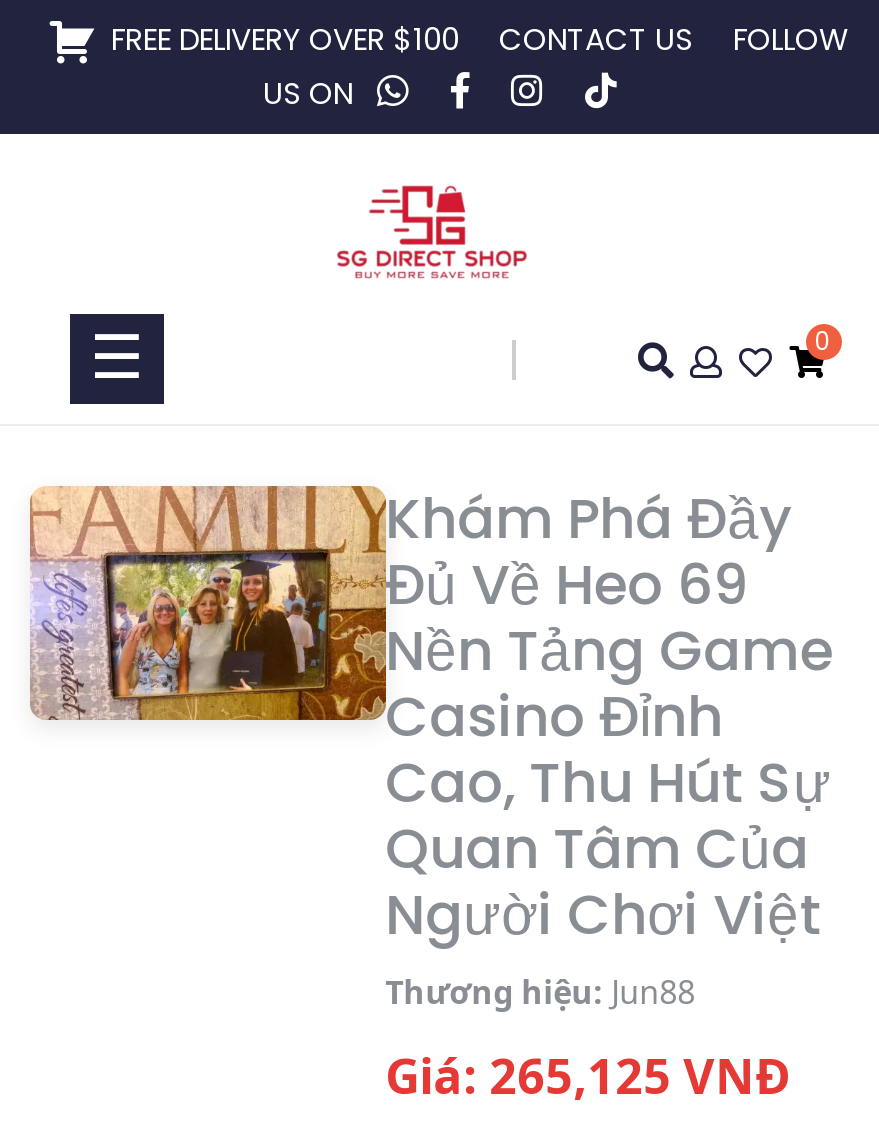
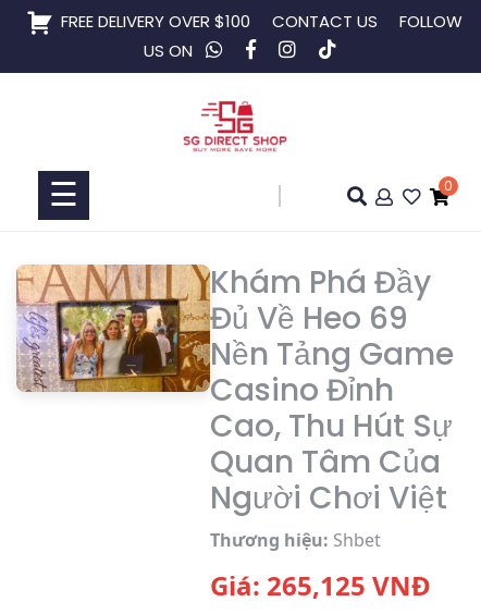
- Thương hiệu: Jun88
+ Thương hiệu: Shbet
